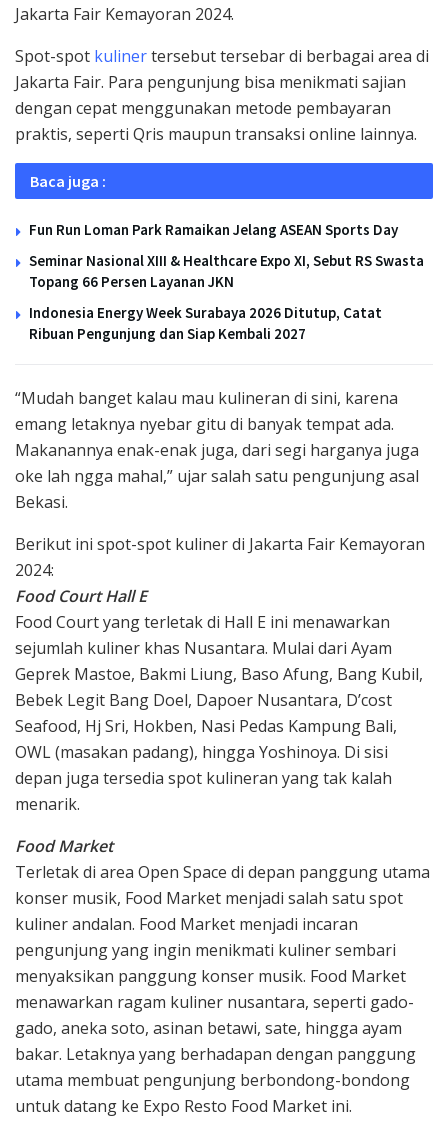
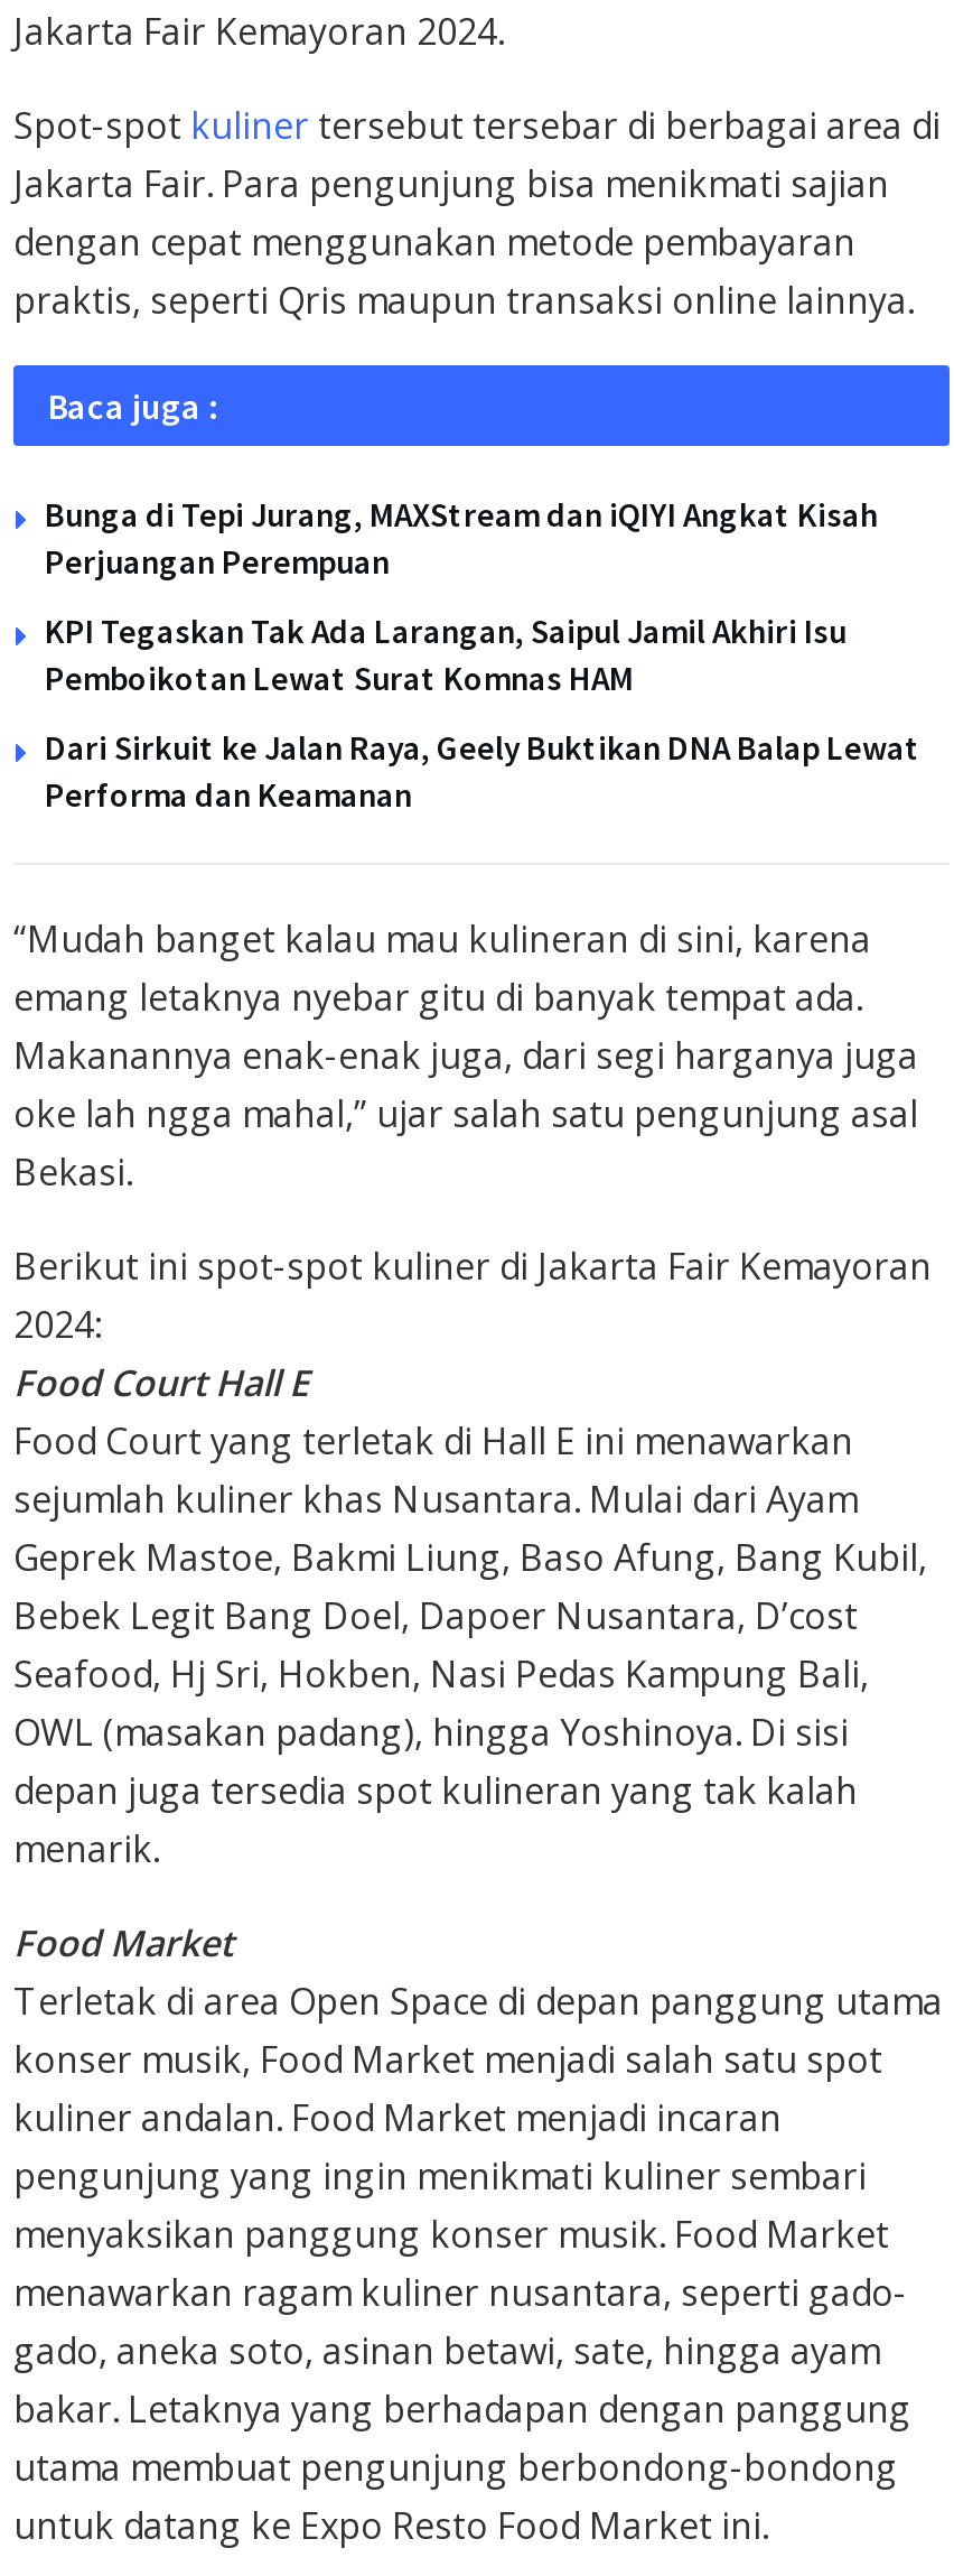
- Fun Run Loman Park Ramaikan Jelang ASEAN Sports Day
+ Bunga di Tepi Jurang, MAXStream dan iQIYI Angkat Kisah
+ Perjuangan Perempuan

- Seminar Nasional XIII & Healthcare Expo XI, Sebut RS Swasta
- Topang 66 Persen Layanan JKN
+ KPI Tegaskan Tak Ada Larangan, Saipul Jamil Akhiri Isu
+ Pemboikotan Lewat Surat Komnas HAM

- Indonesia Energy Week Surabaya 2026 Ditutup, Catat
- Ribuan Pengunjung dan Siap Kembali 2027
+ Dari Sirkuit ke Jalan Raya, Geely Buktikan DNA Balap Lewat
+ Performa dan Keamanan
